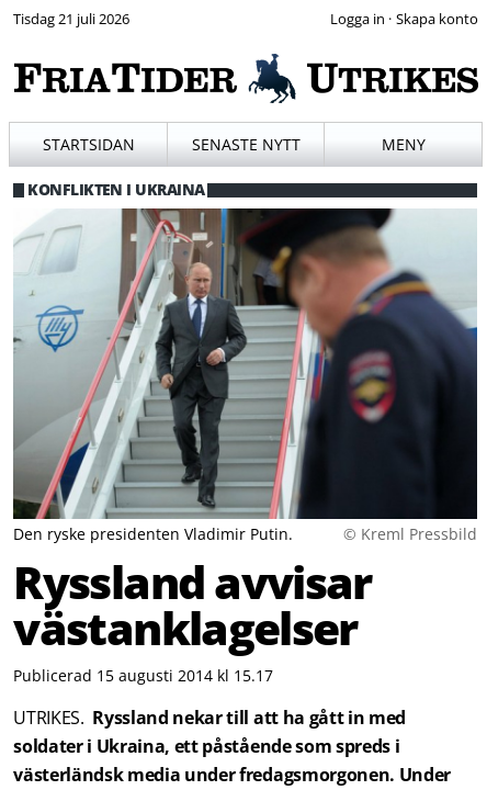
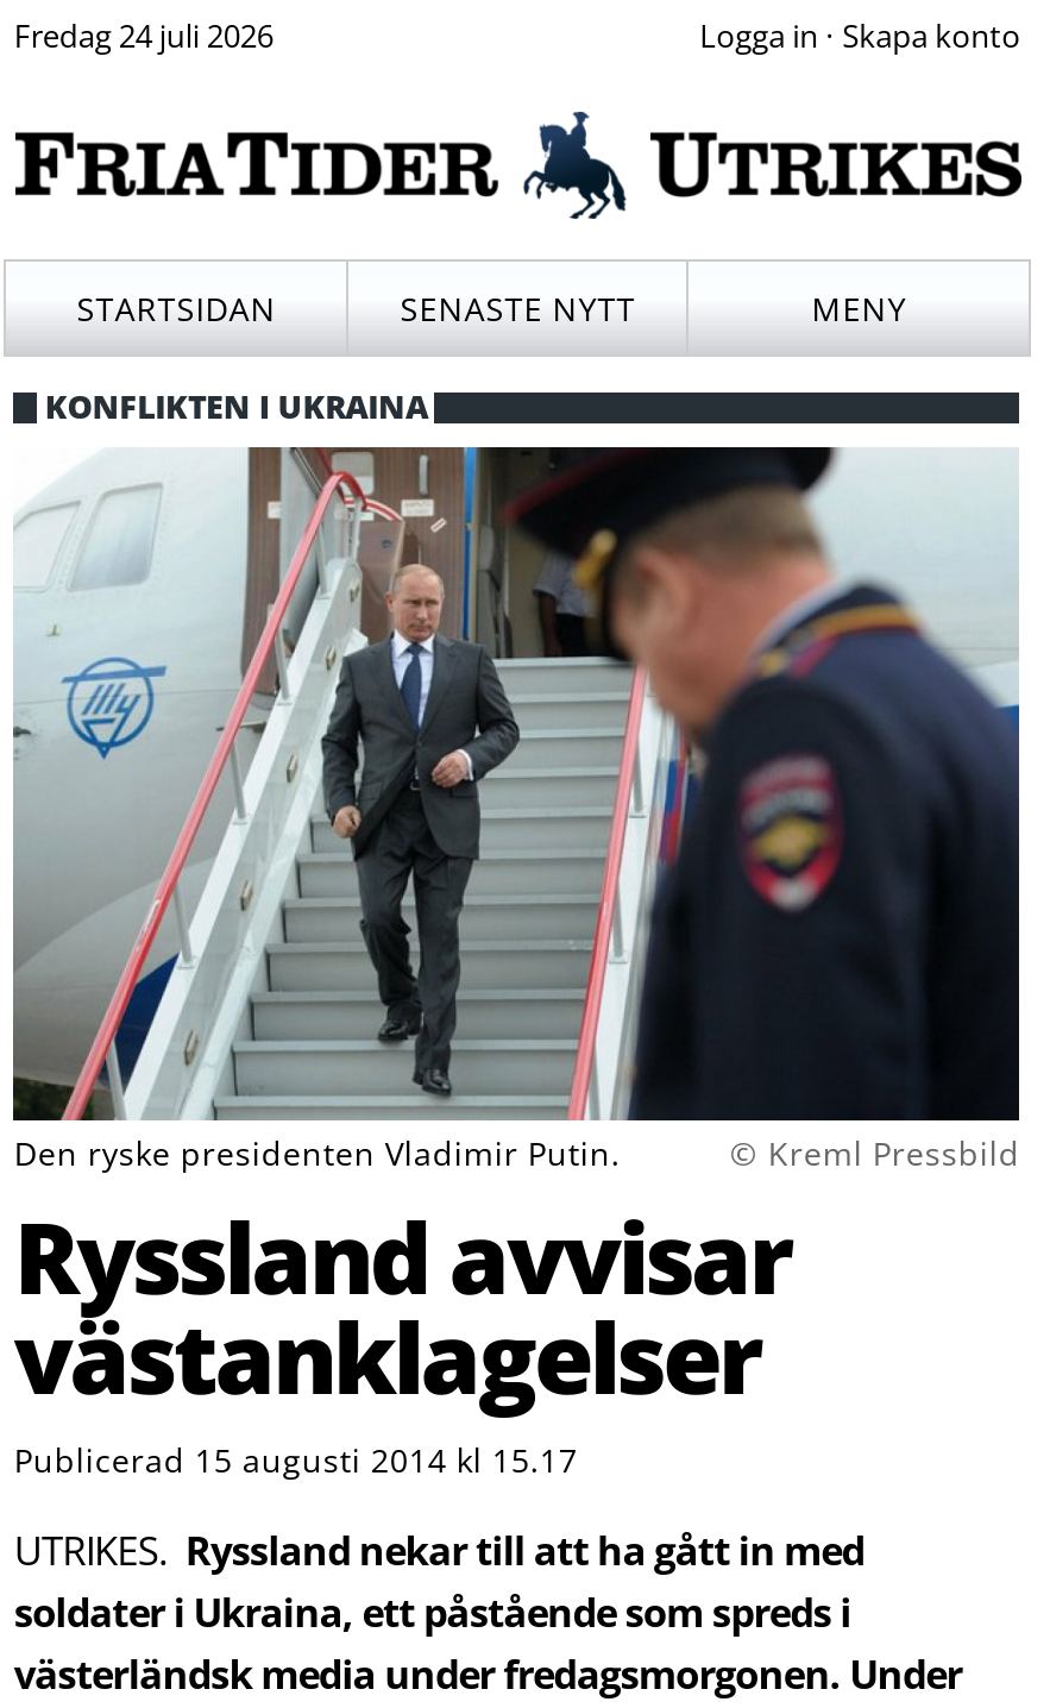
- Tisdag 21 juli 2026
+ Fredag 24 juli 2026
